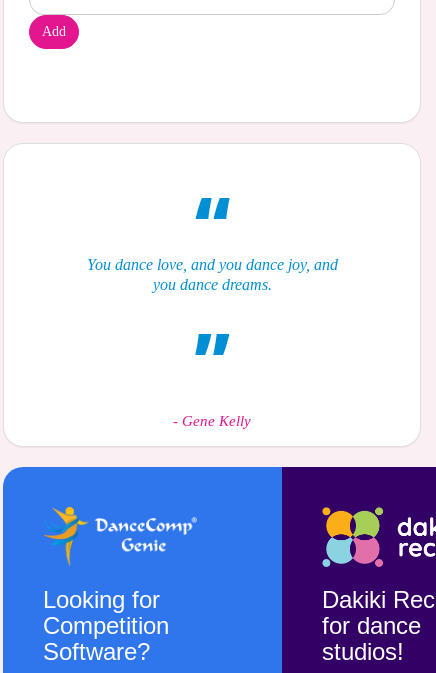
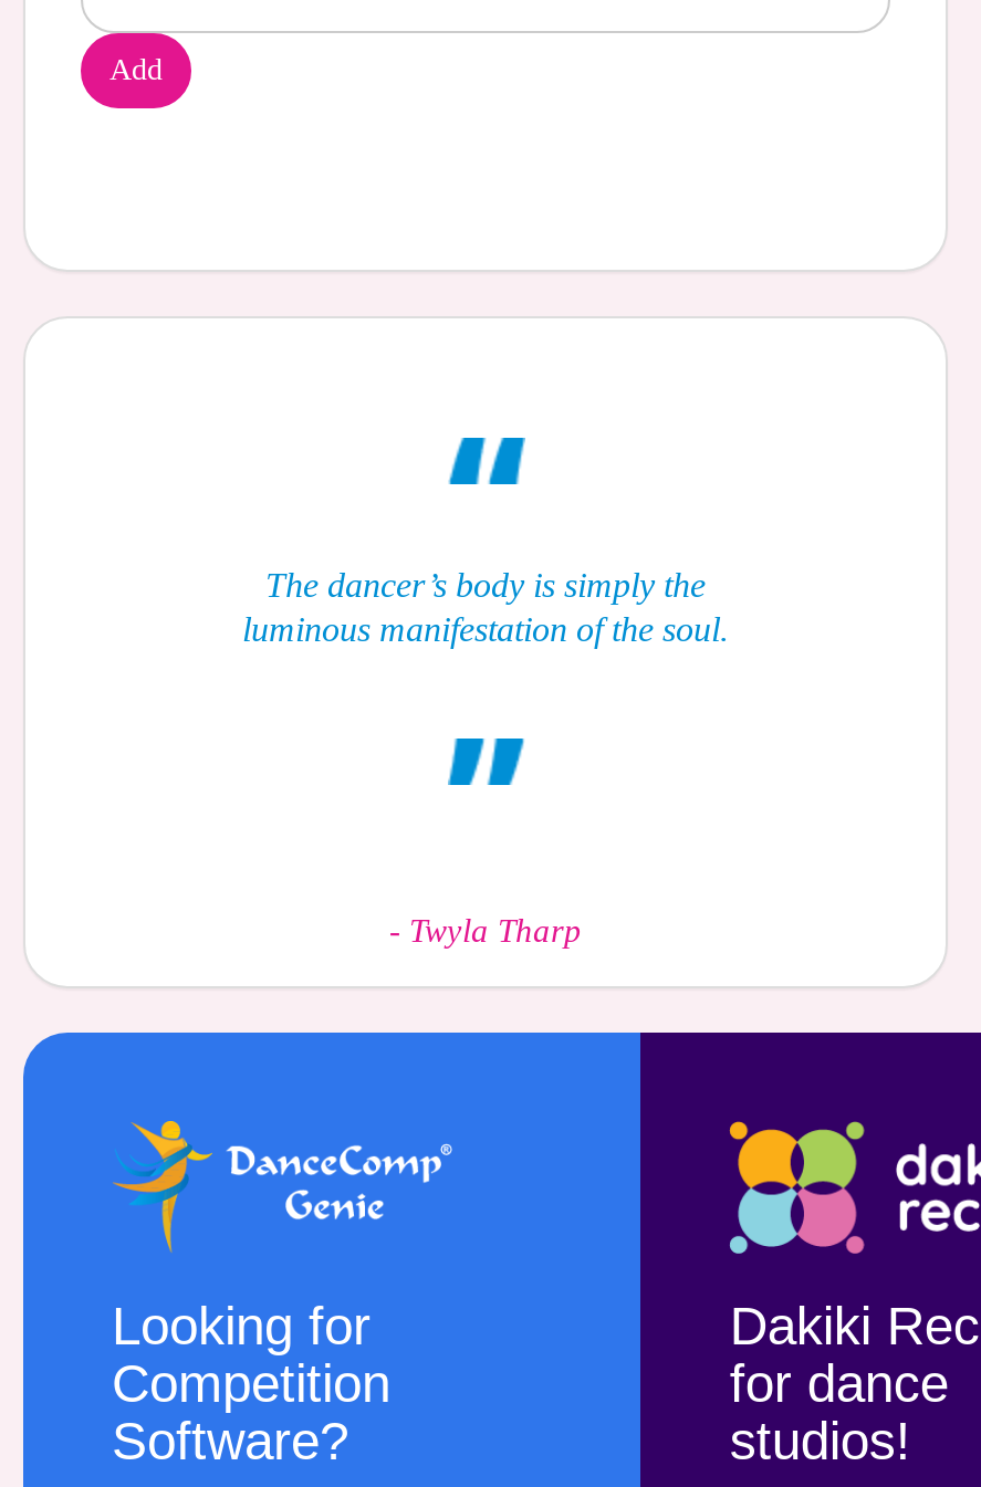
- You dance love, and you dance joy, and
- you dance dreams.
+ The dancer’s body is simply the
+ luminous manifestation of the soul.

- - Gene Kelly
+ - Twyla Tharp
